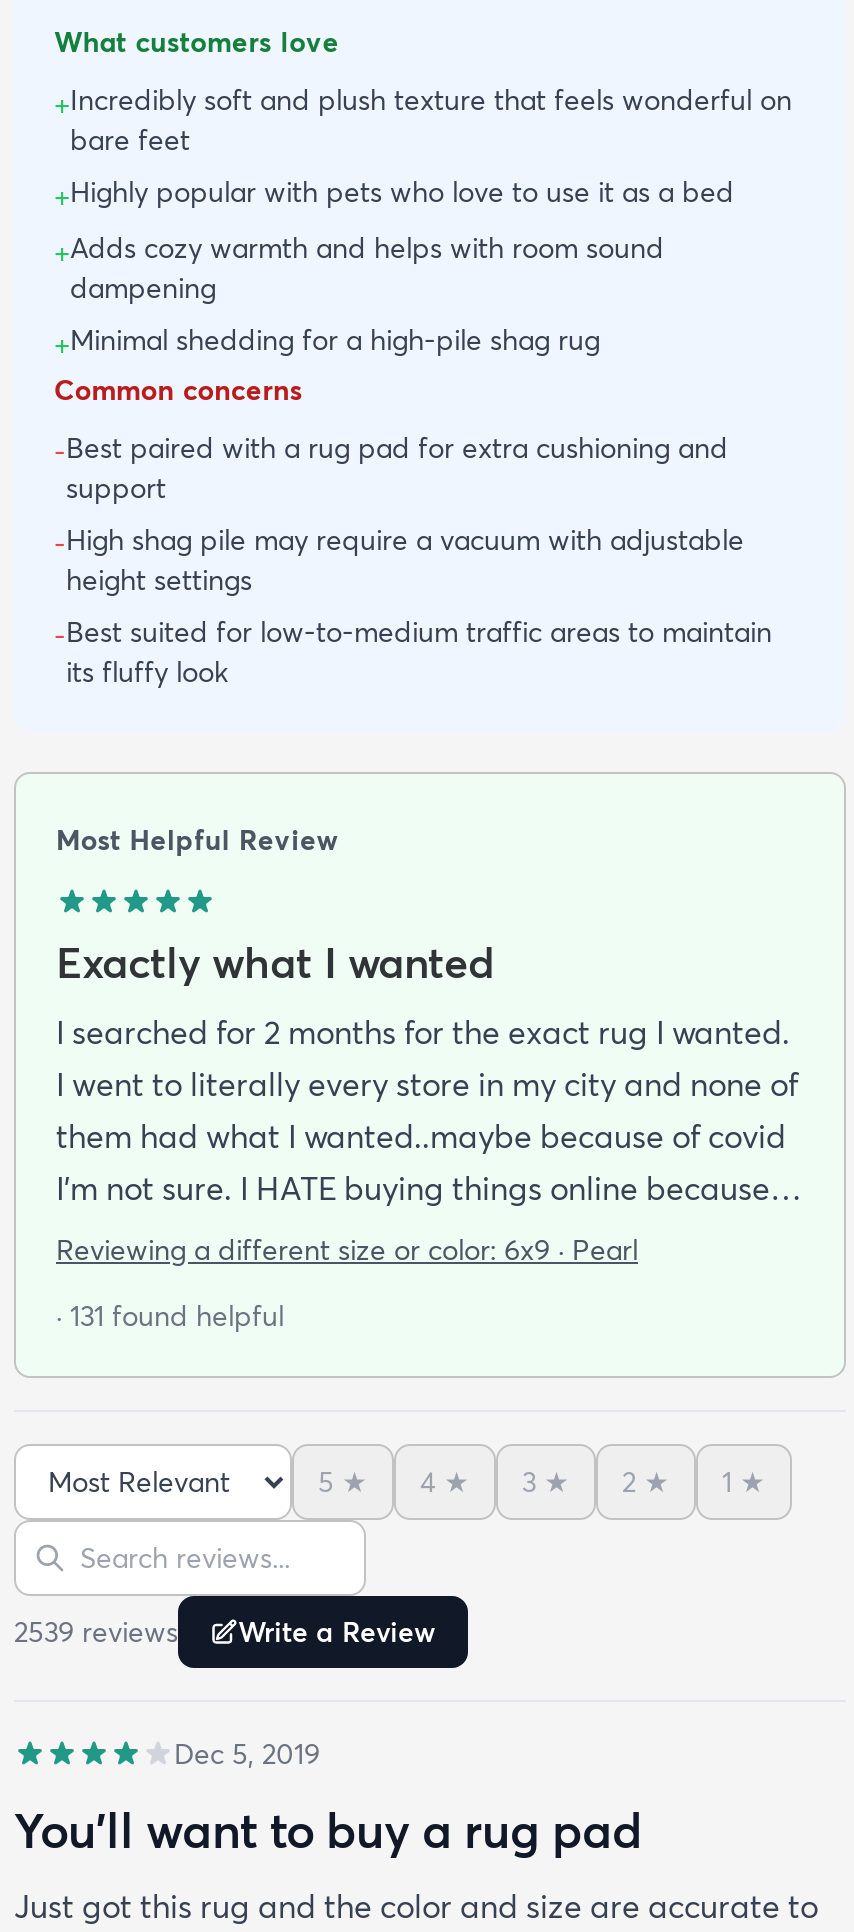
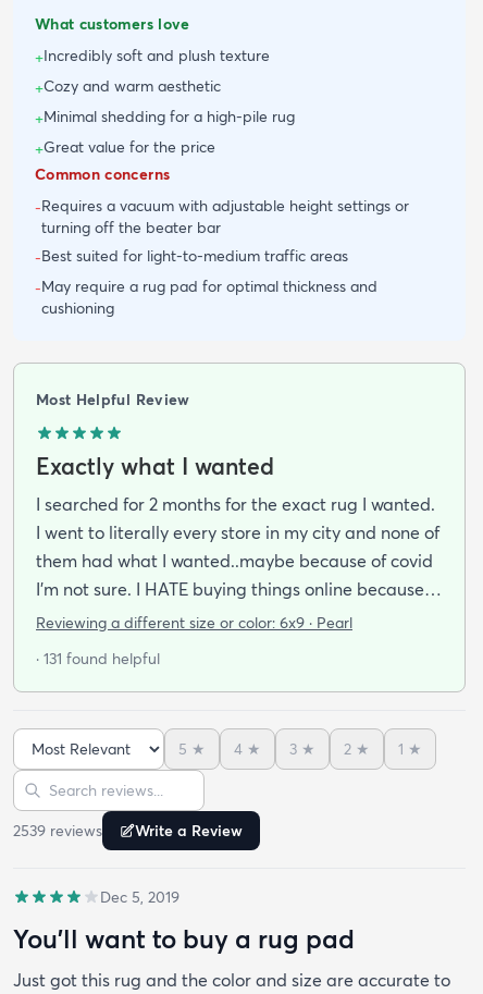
- +Incredibly soft and plush texture that feels wonderful on
- bare feet
- +Highly popular with pets who love to use it as a bed
- +Adds cozy warmth and helps with room sound
- dampening
- +Minimal shedding for a high-pile shag rug
+ +Incredibly soft and plush texture
+ +Cozy and warm aesthetic
+ +Minimal shedding for a high-pile rug
+ +Great value for the price

- -Best paired with a rug pad for extra cushioning and
- support
- -High shag pile may require a vacuum with adjustable
- height settings
- -Best suited for low-to-medium traffic areas to maintain
- its fluffy look
+ -Requires a vacuum with adjustable height settings or
+ turning off the beater bar
+ -Best suited for light-to-medium traffic areas
+ -May require a rug pad for optimal thickness and
+ cushioning
